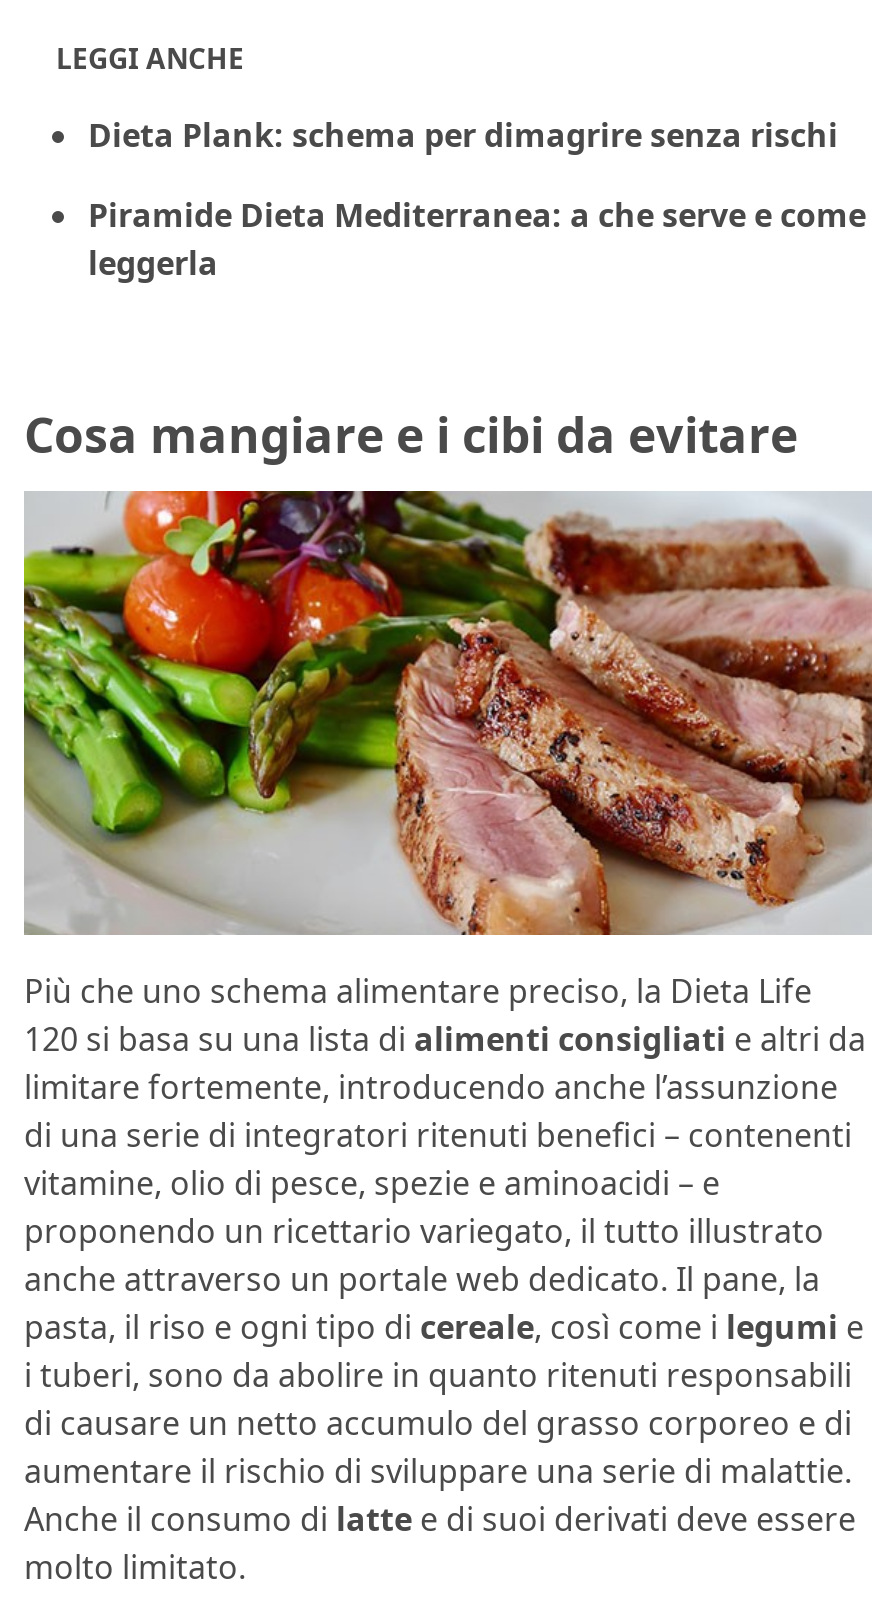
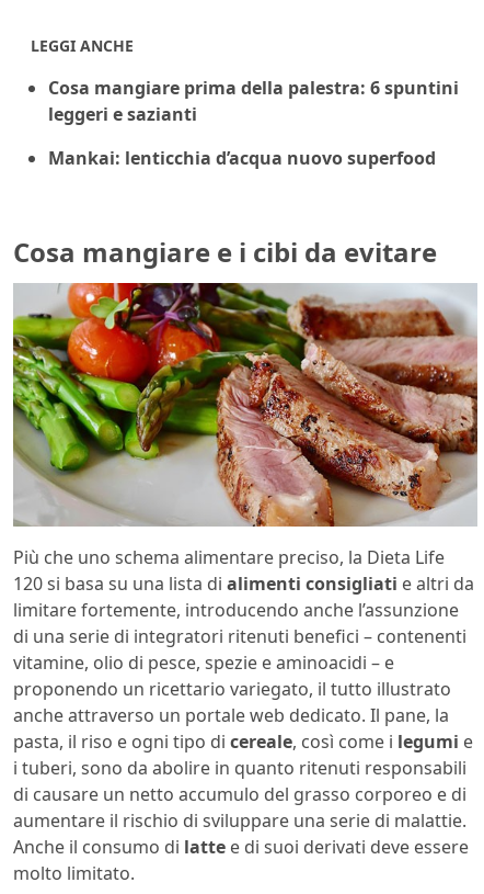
- Dieta Plank: schema per dimagrire senza rischi
+ Cosa mangiare prima della palestra: 6 spuntini
+ leggeri e sazianti

- Piramide Dieta Mediterranea: a che serve e come
- leggerla
+ Mankai: lenticchia d’acqua nuovo superfood
